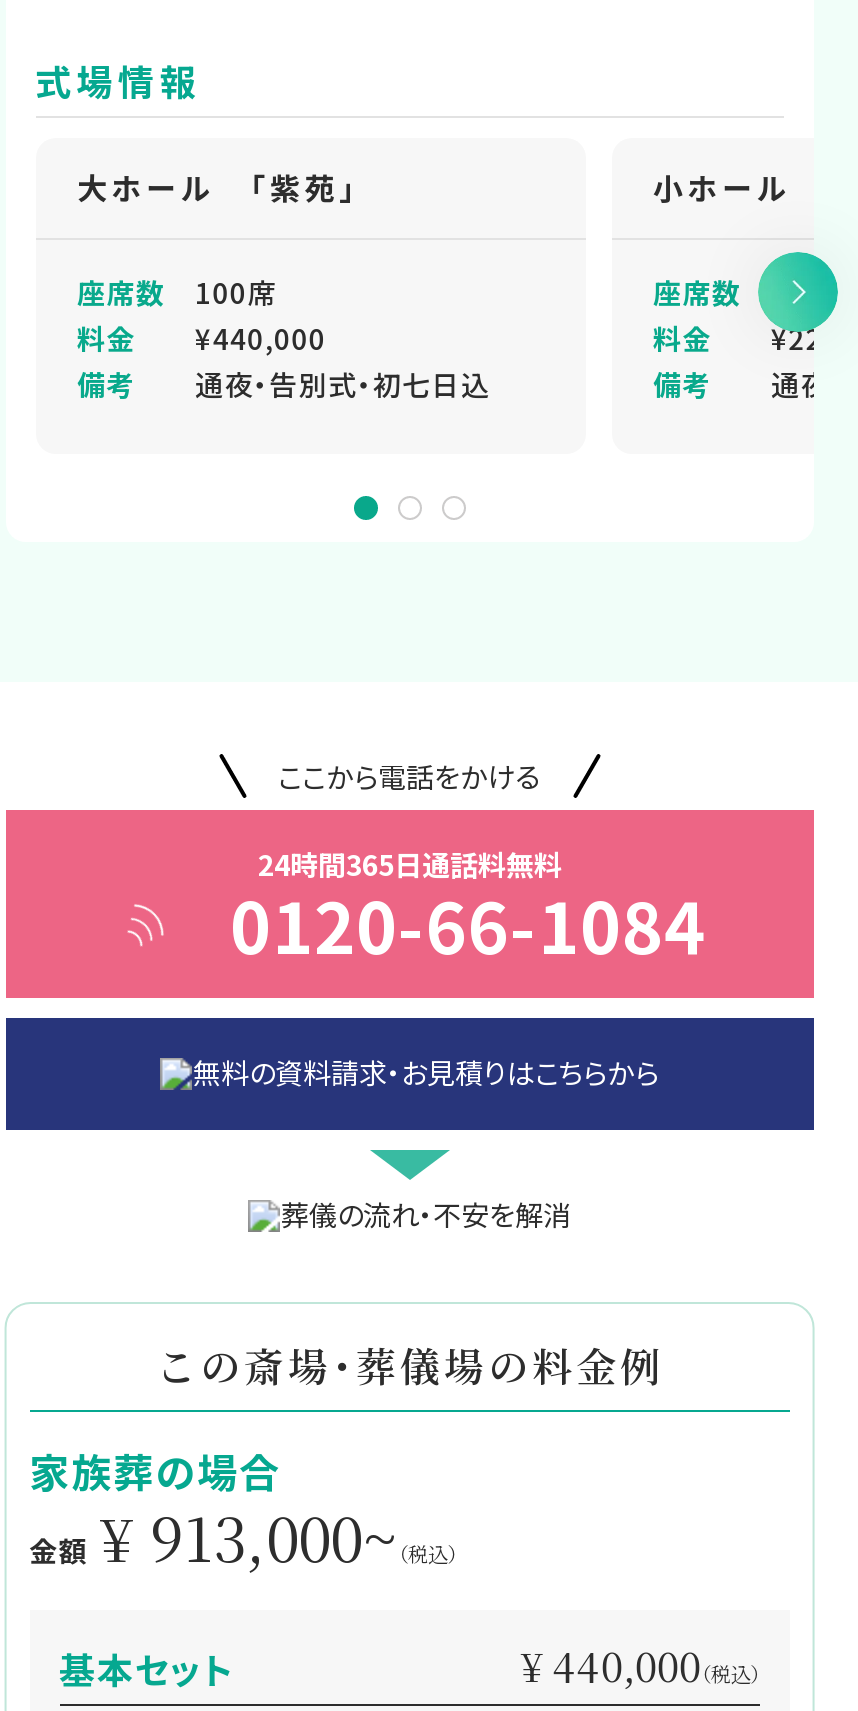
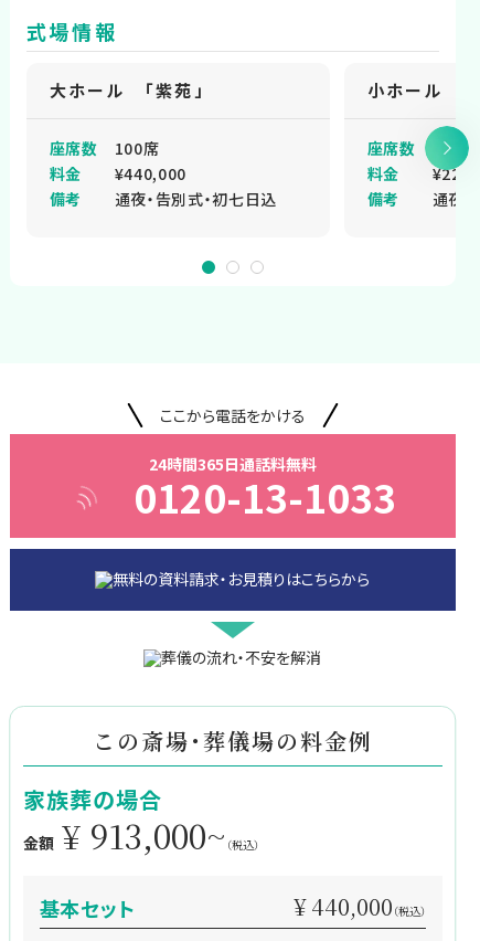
- 0120-66-1084
+ 0120-13-1033
